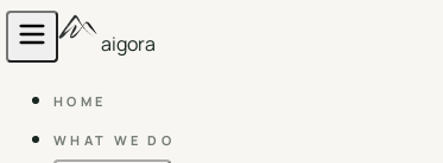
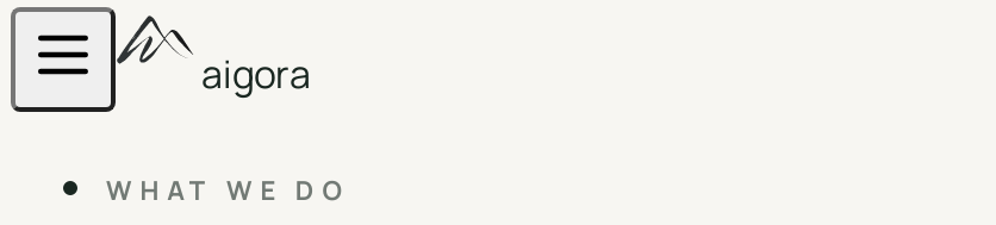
- HOME
